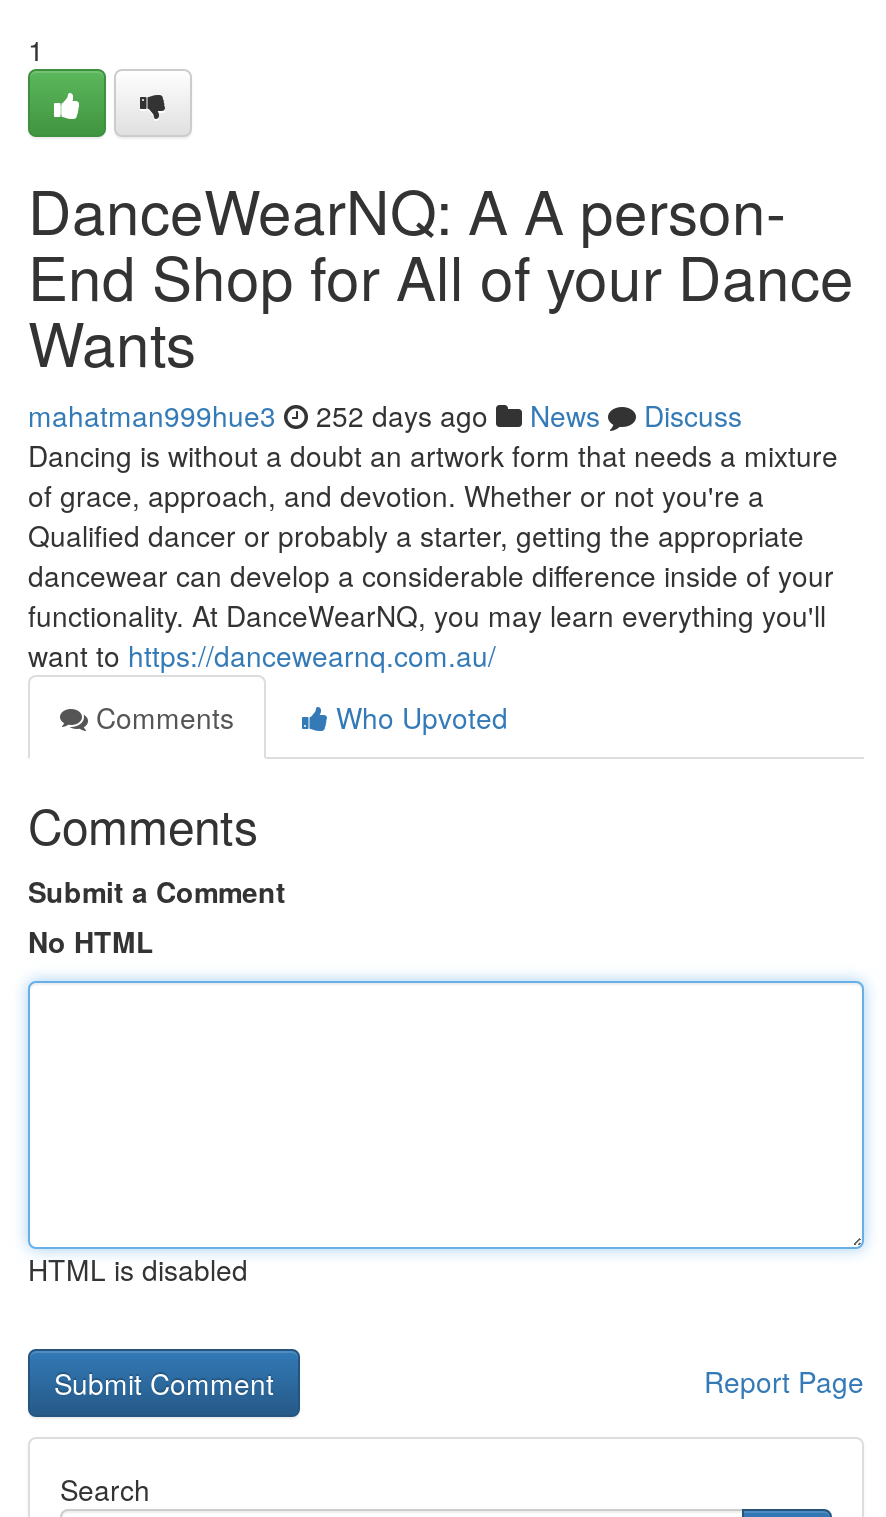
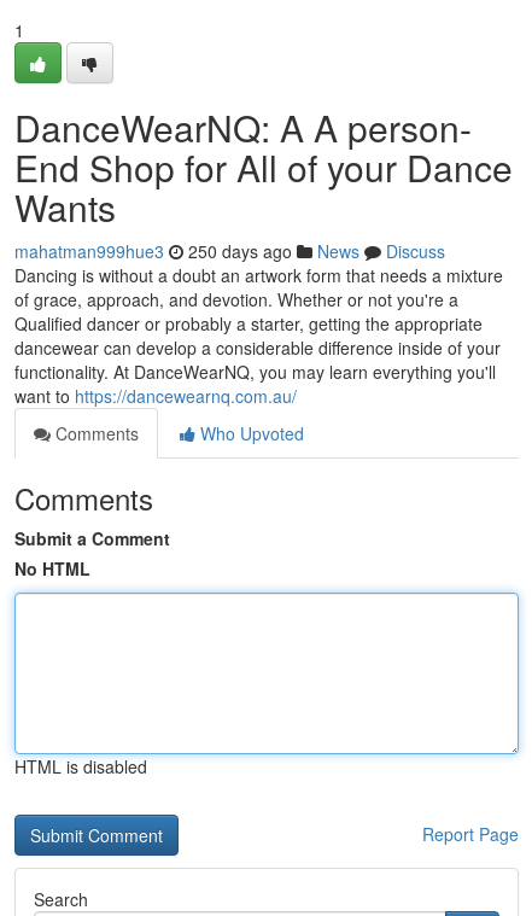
- mahatman999hue3 252 days ago News Discuss
+ mahatman999hue3 250 days ago News Discuss
